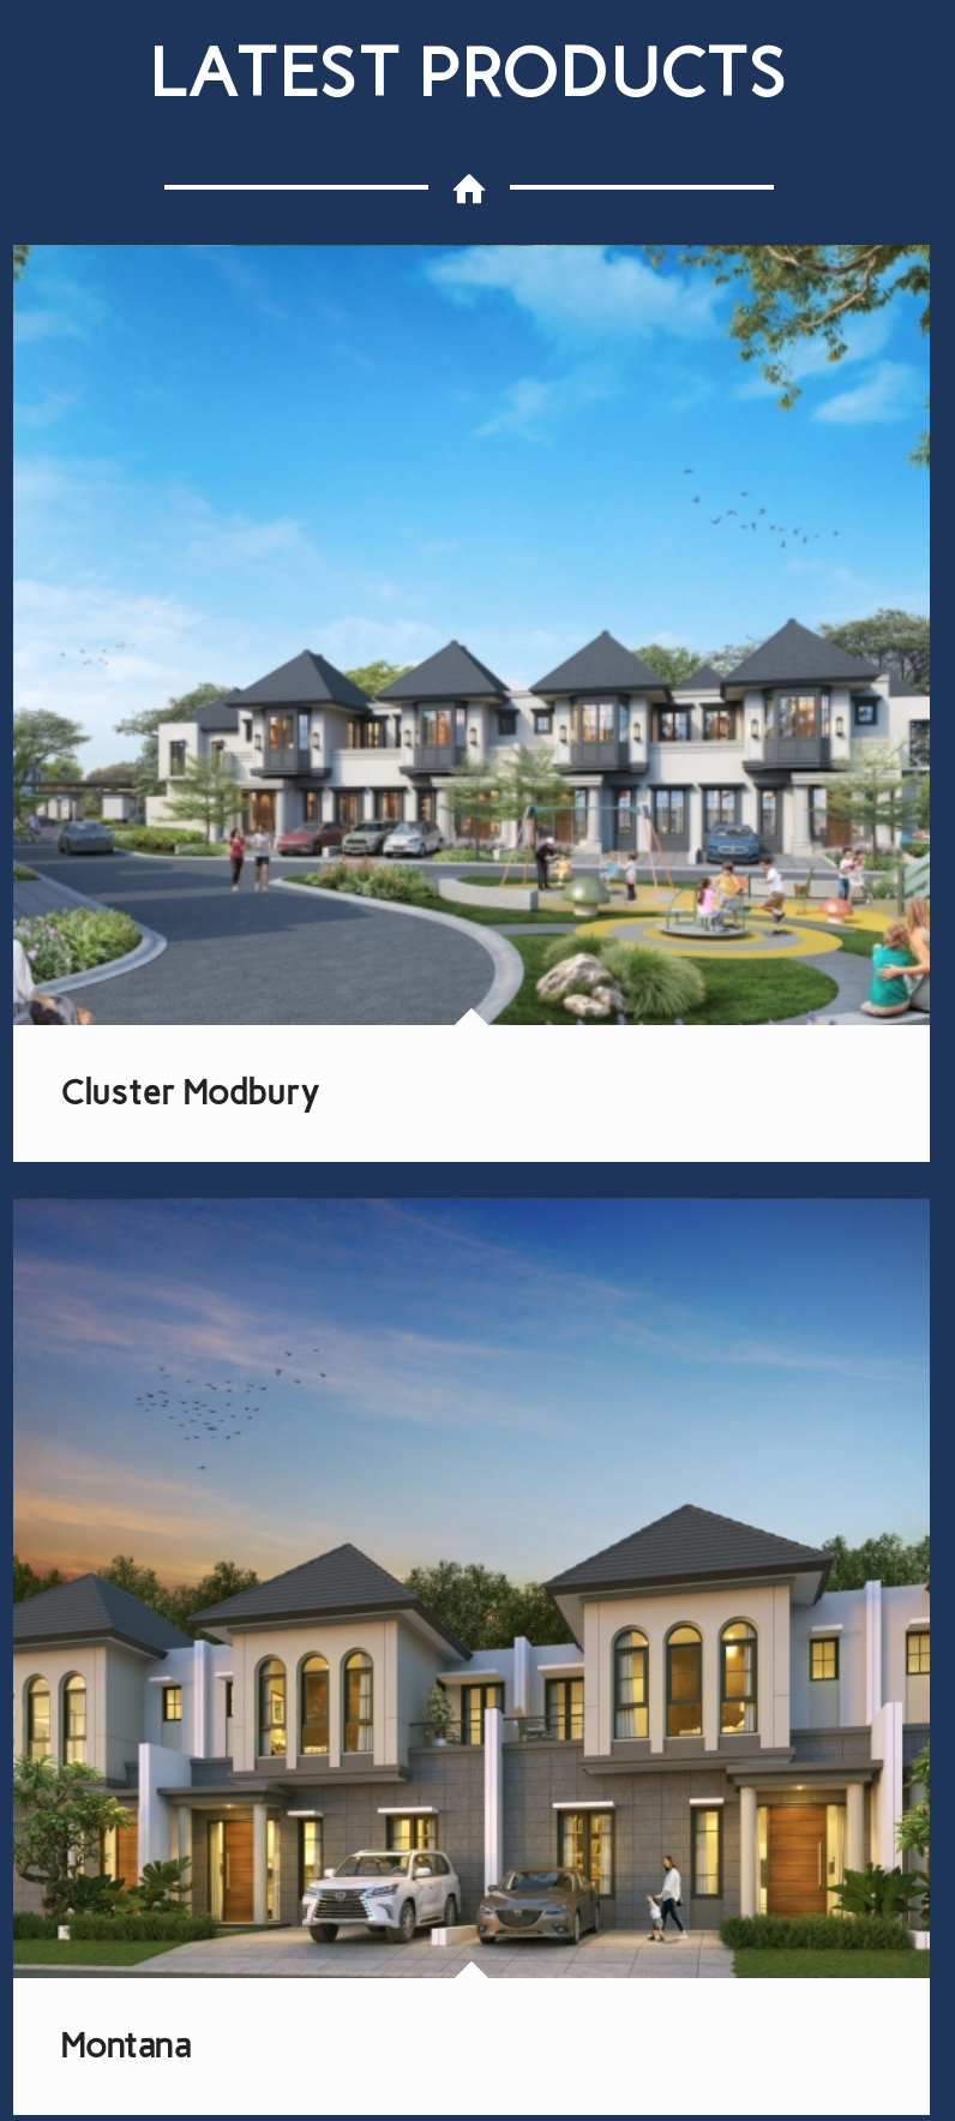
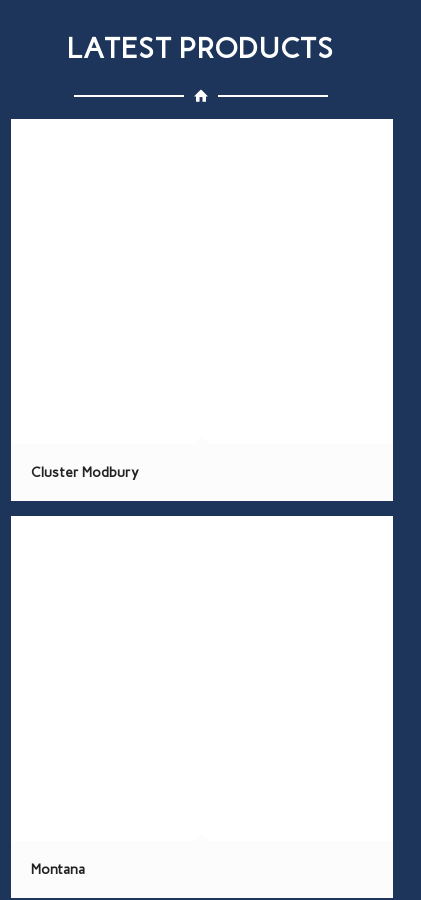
- [image]

- [image]
